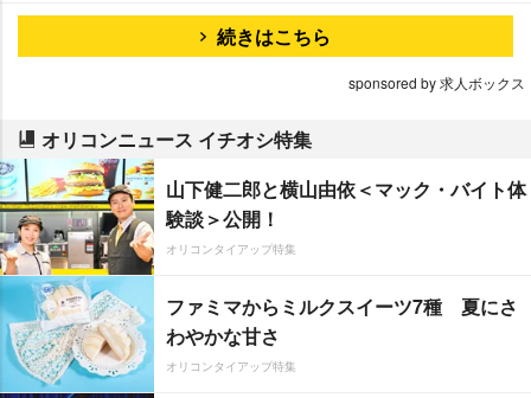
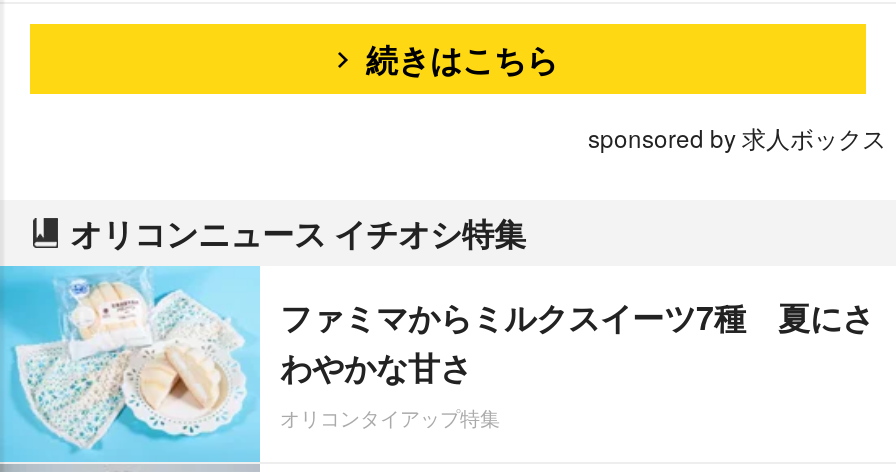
- [image]
- 山下健二郎と横山由依＜マック・バイト体
- 験談＞公開！
- オリコンタイアップ特集
